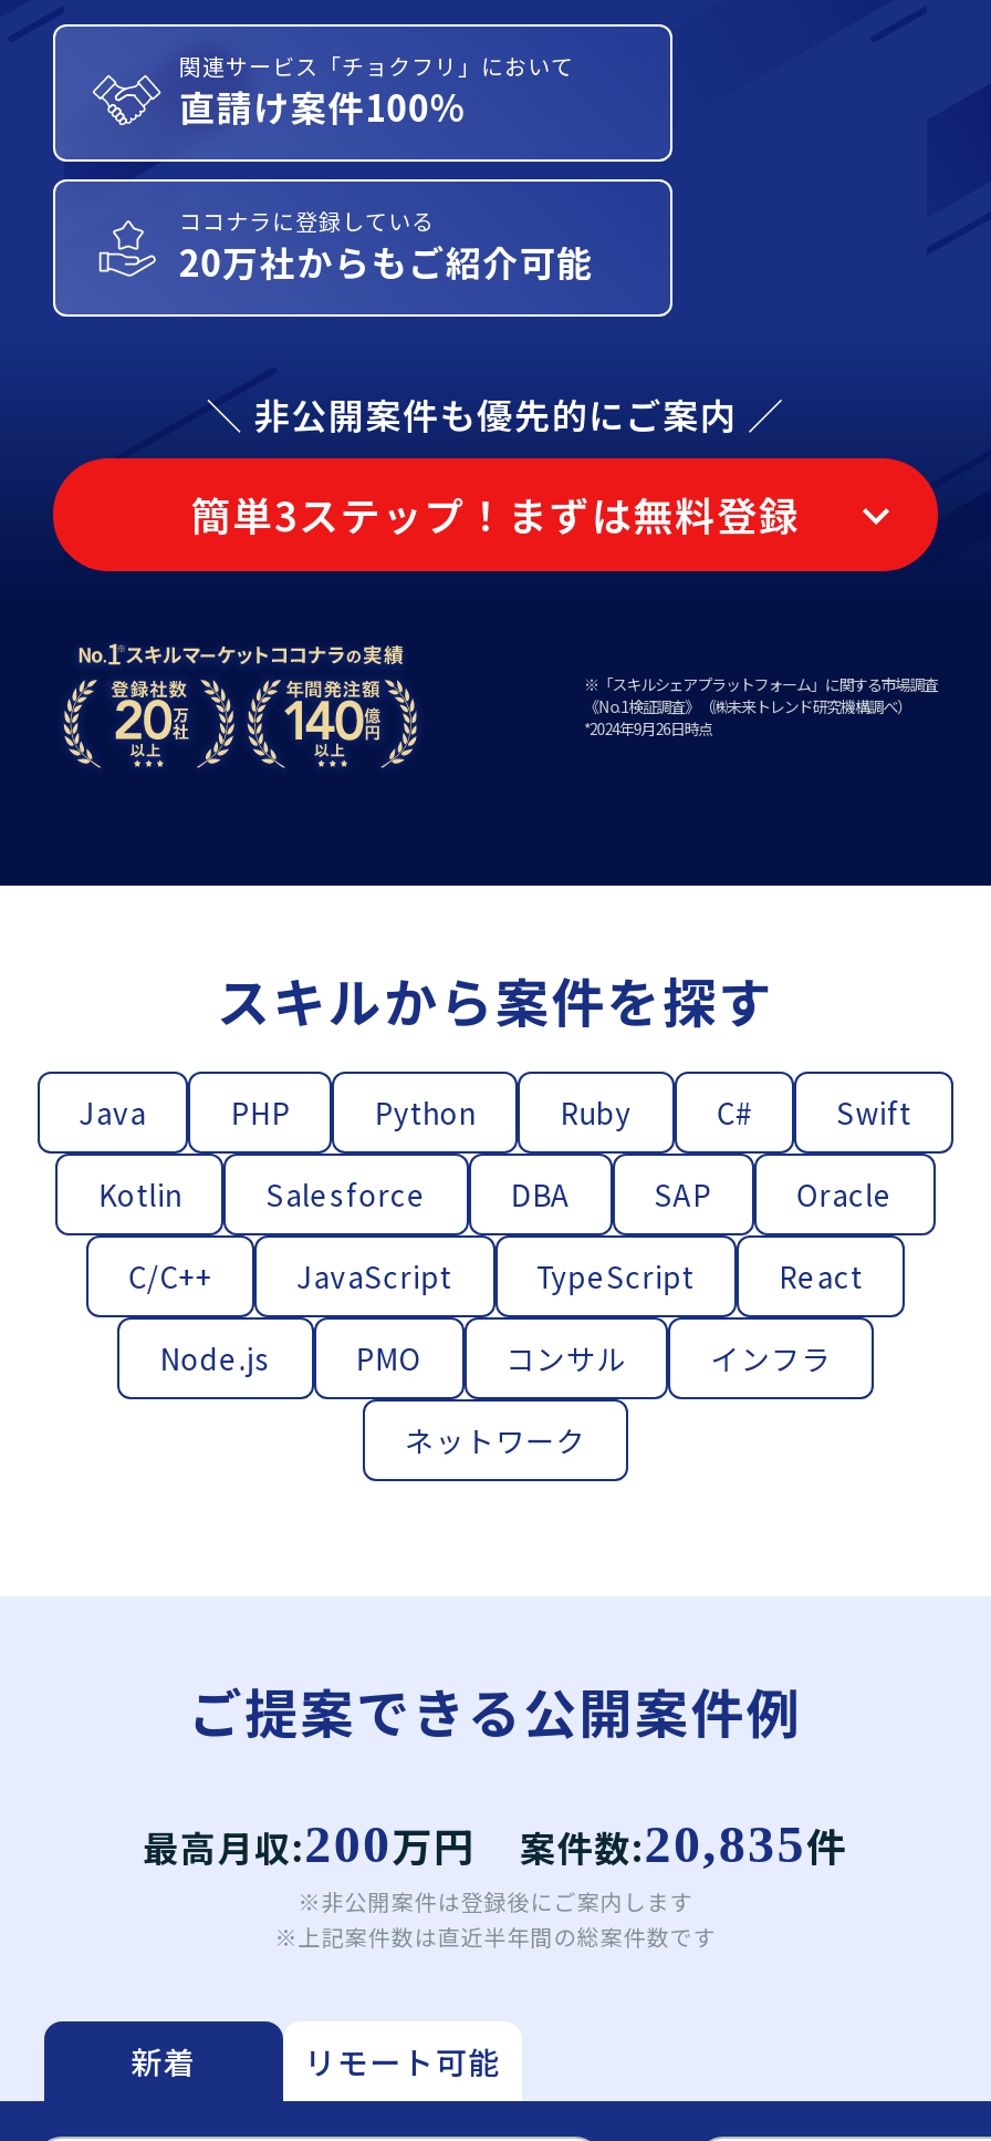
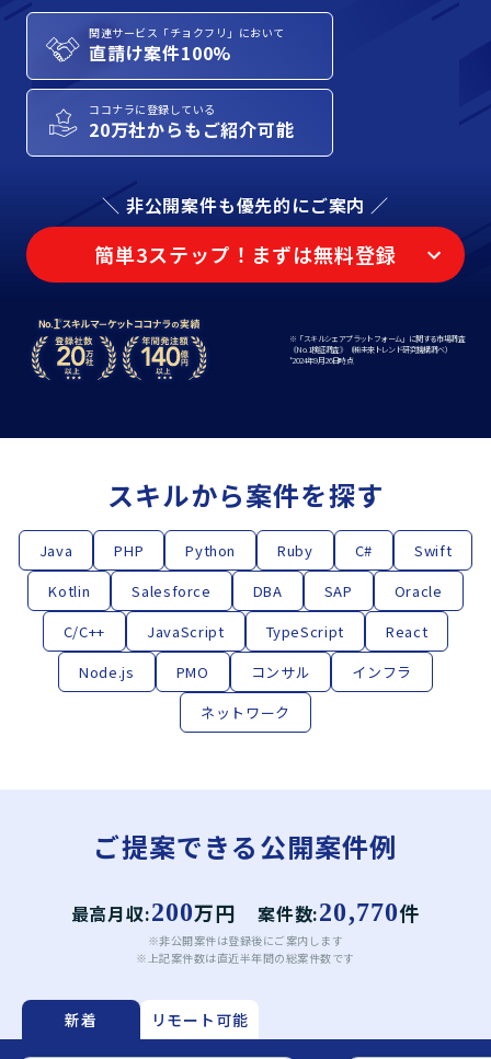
- 最高月収:200万円 案件数:20,835件
+ 最高月収:200万円 案件数:20,770件
